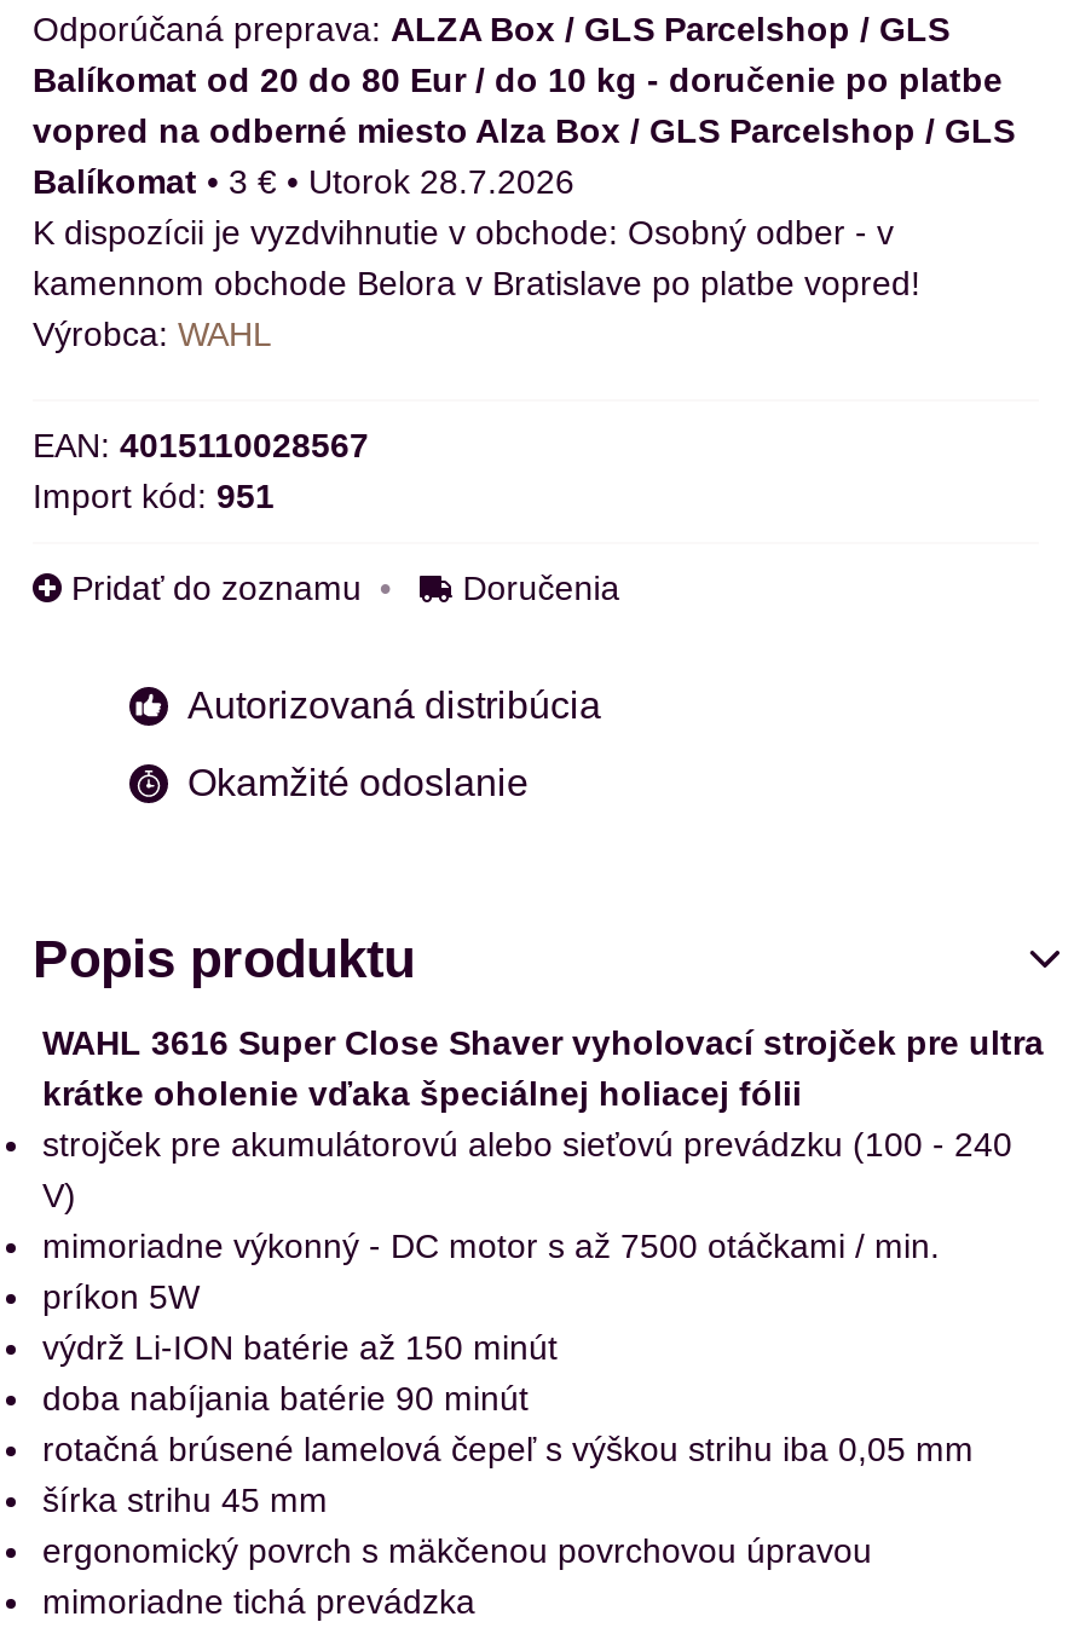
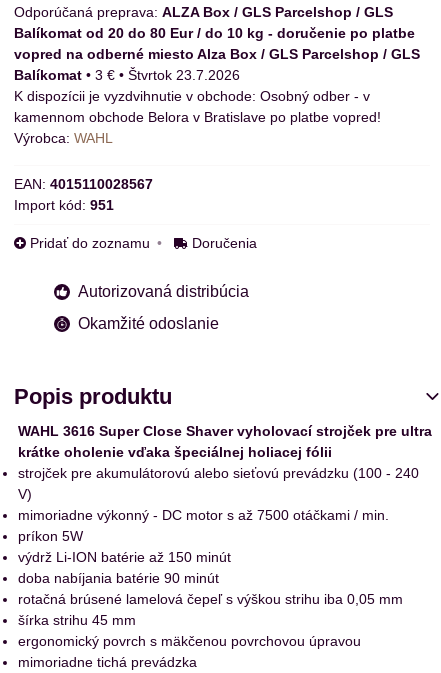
- Balíkomat • 3 € • Utorok 28.7.2026
+ Balíkomat • 3 € • Štvrtok 23.7.2026
